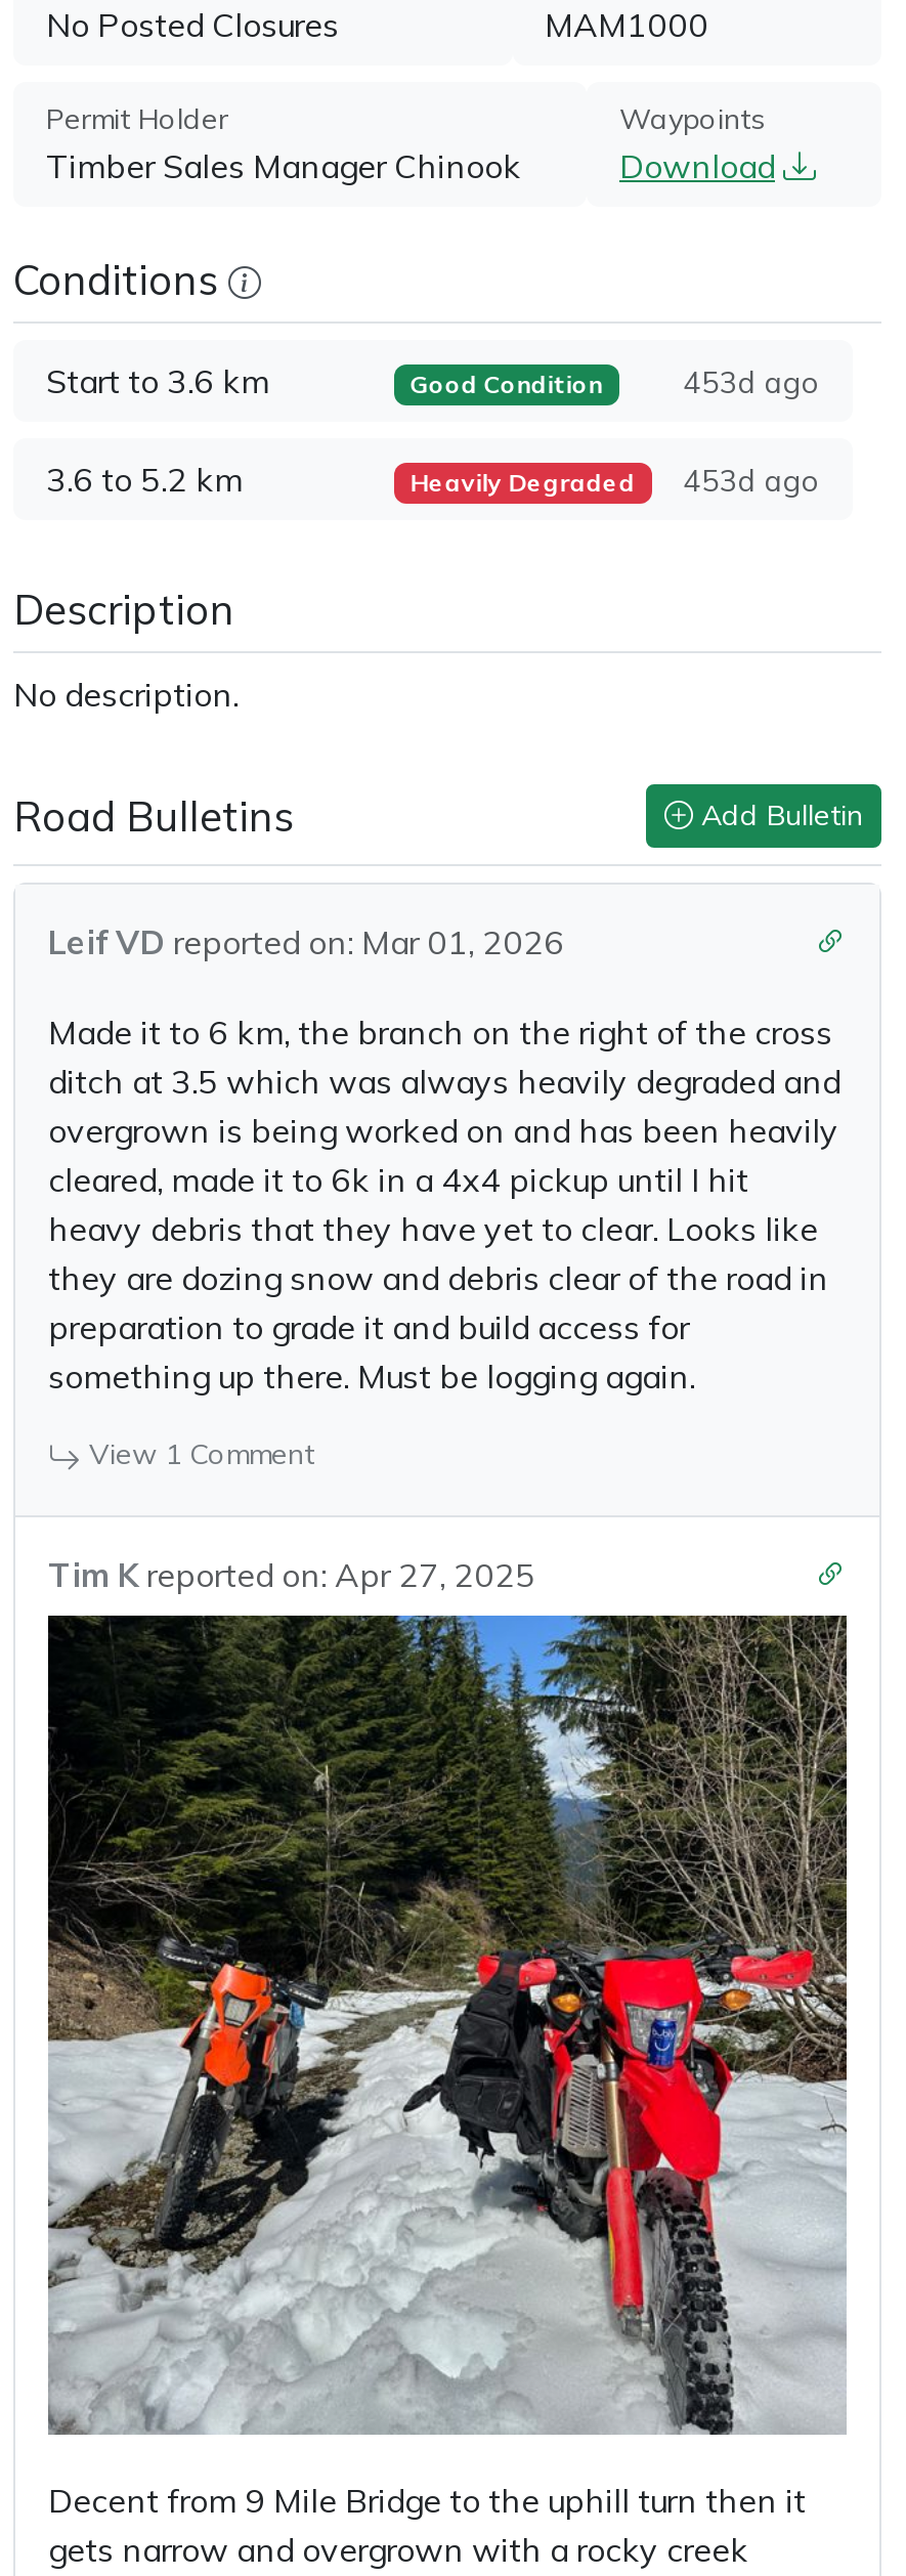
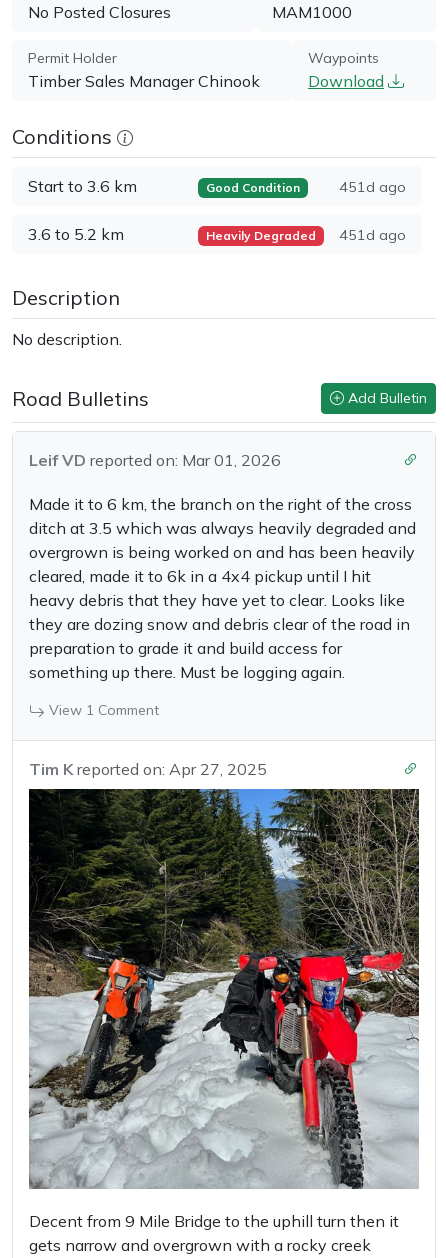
- 453d ago
+ 451d ago

- Heavily Degraded 453d ago
+ Heavily Degraded 451d ago
